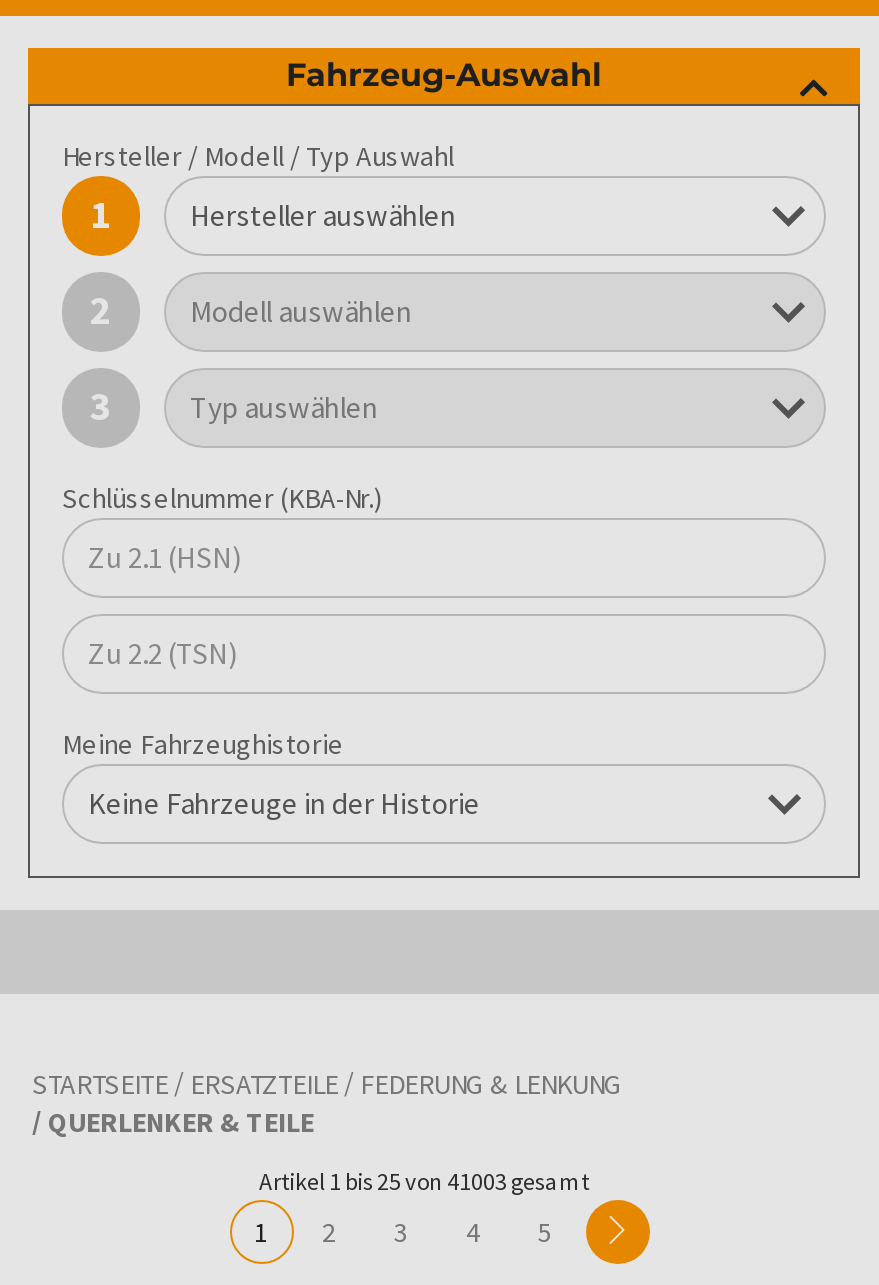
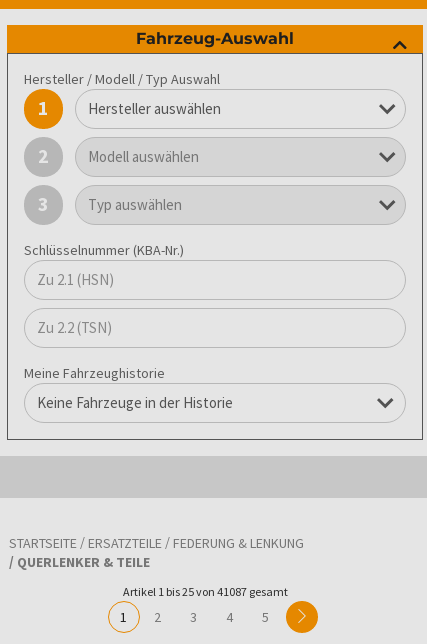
- Artikel 1 bis 25 von 41003 gesamt
+ Artikel 1 bis 25 von 41087 gesamt
